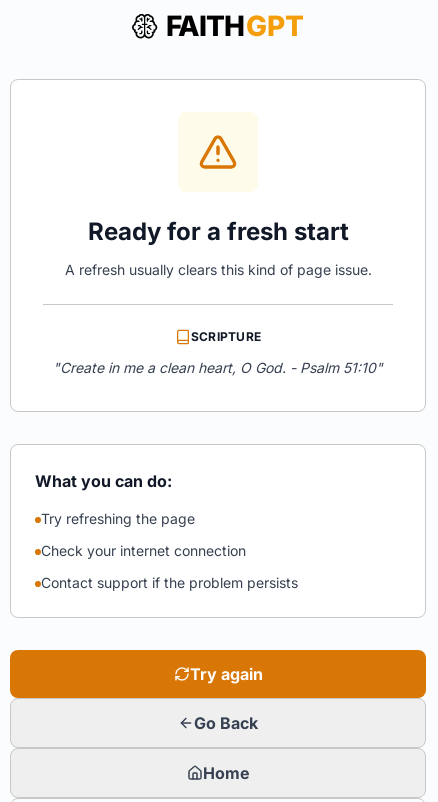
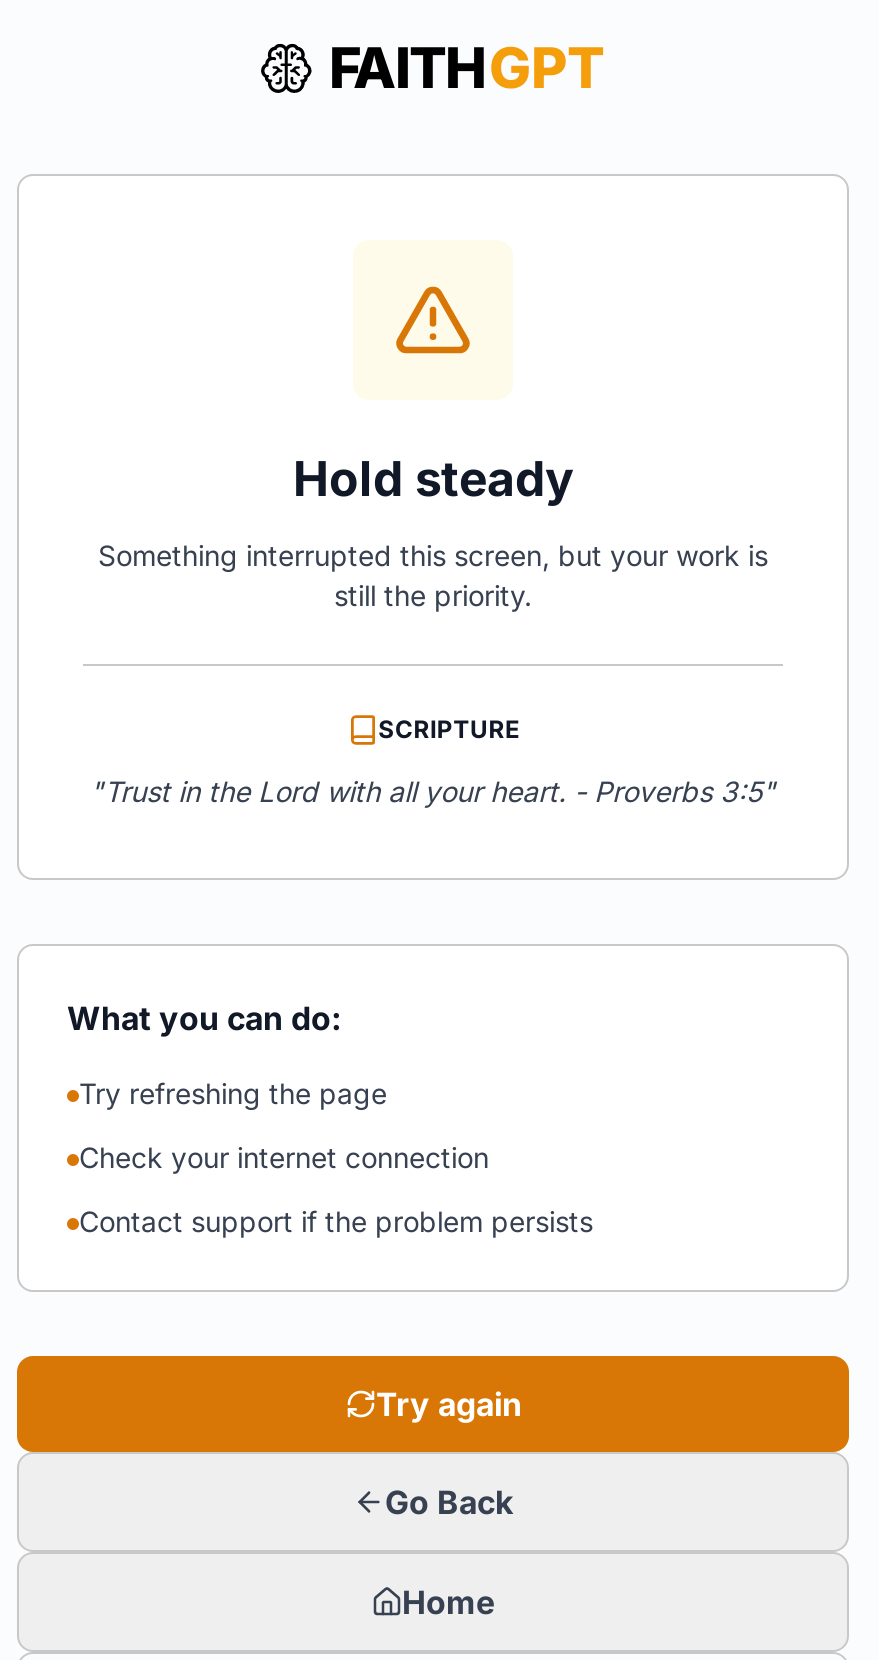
- Ready for a fresh start
+ Hold steady

- A refresh usually clears this kind of page issue.
+ Something interrupted this screen, but your work is
+ still the priority.

- " Create in me a clean heart, O God. - Psalm 51:10"
+ " Trust in the Lord with all your heart. - Proverbs 3:5"
